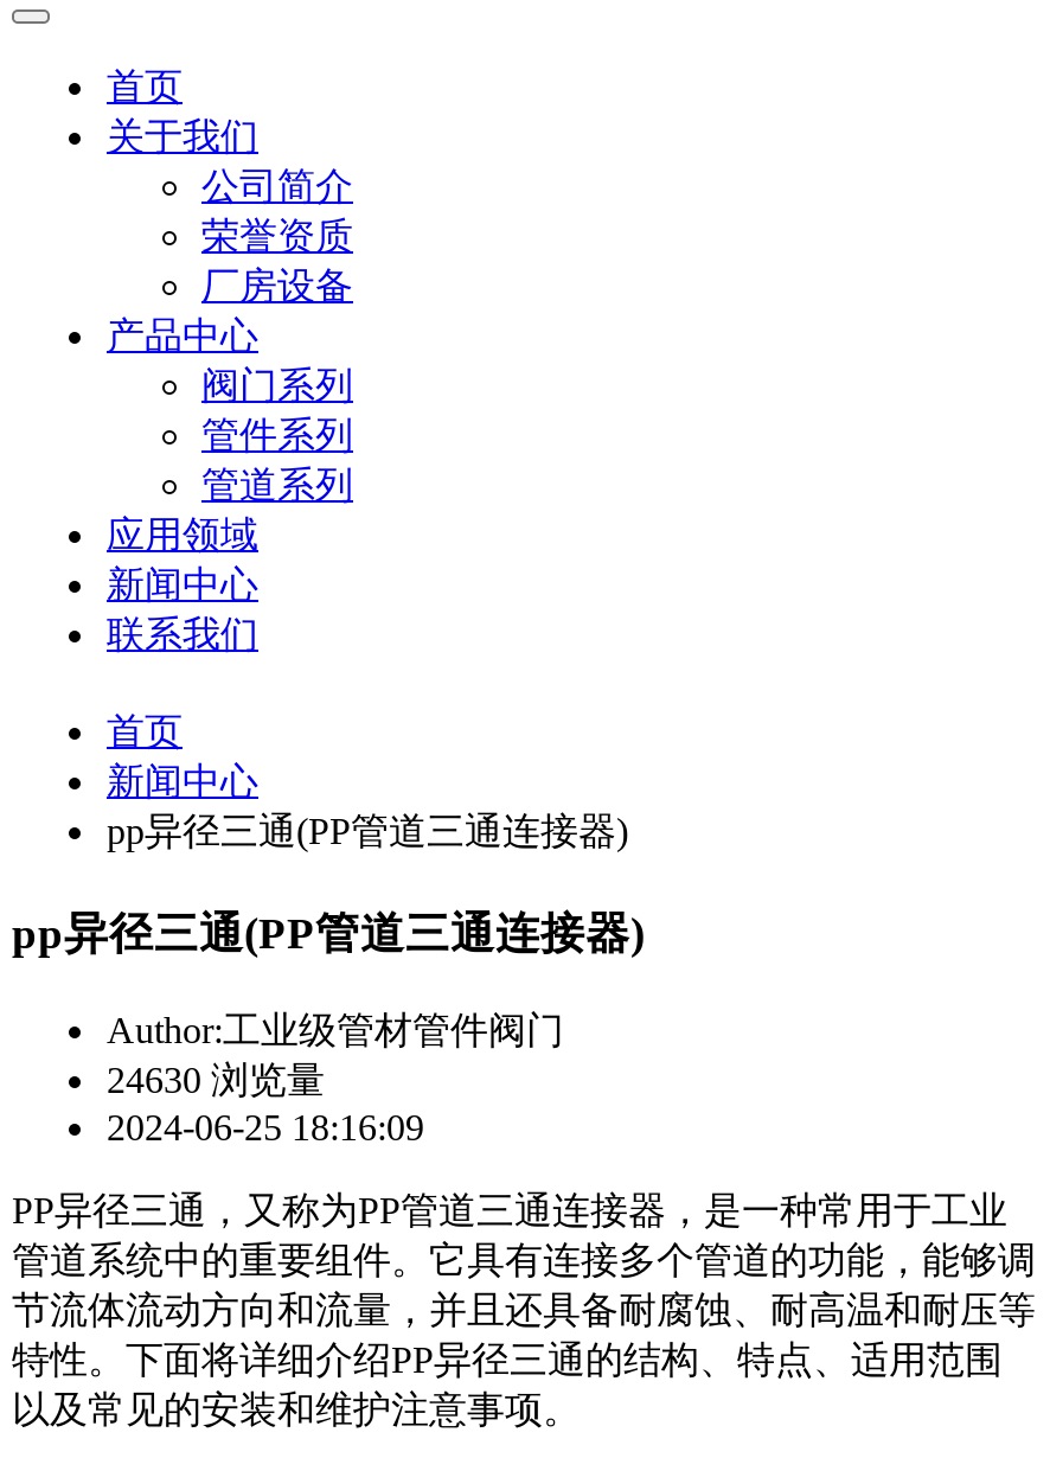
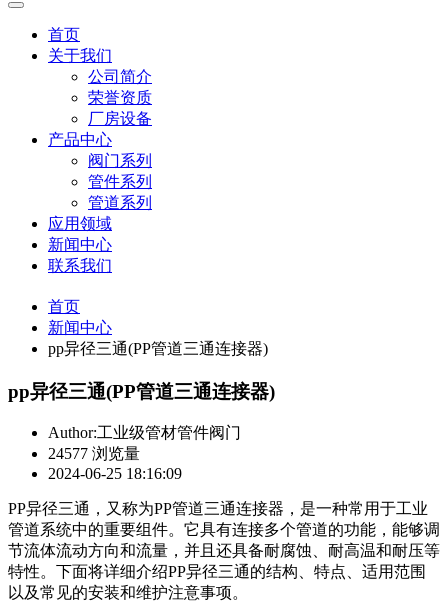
- 24630 浏览量
+ 24577 浏览量
